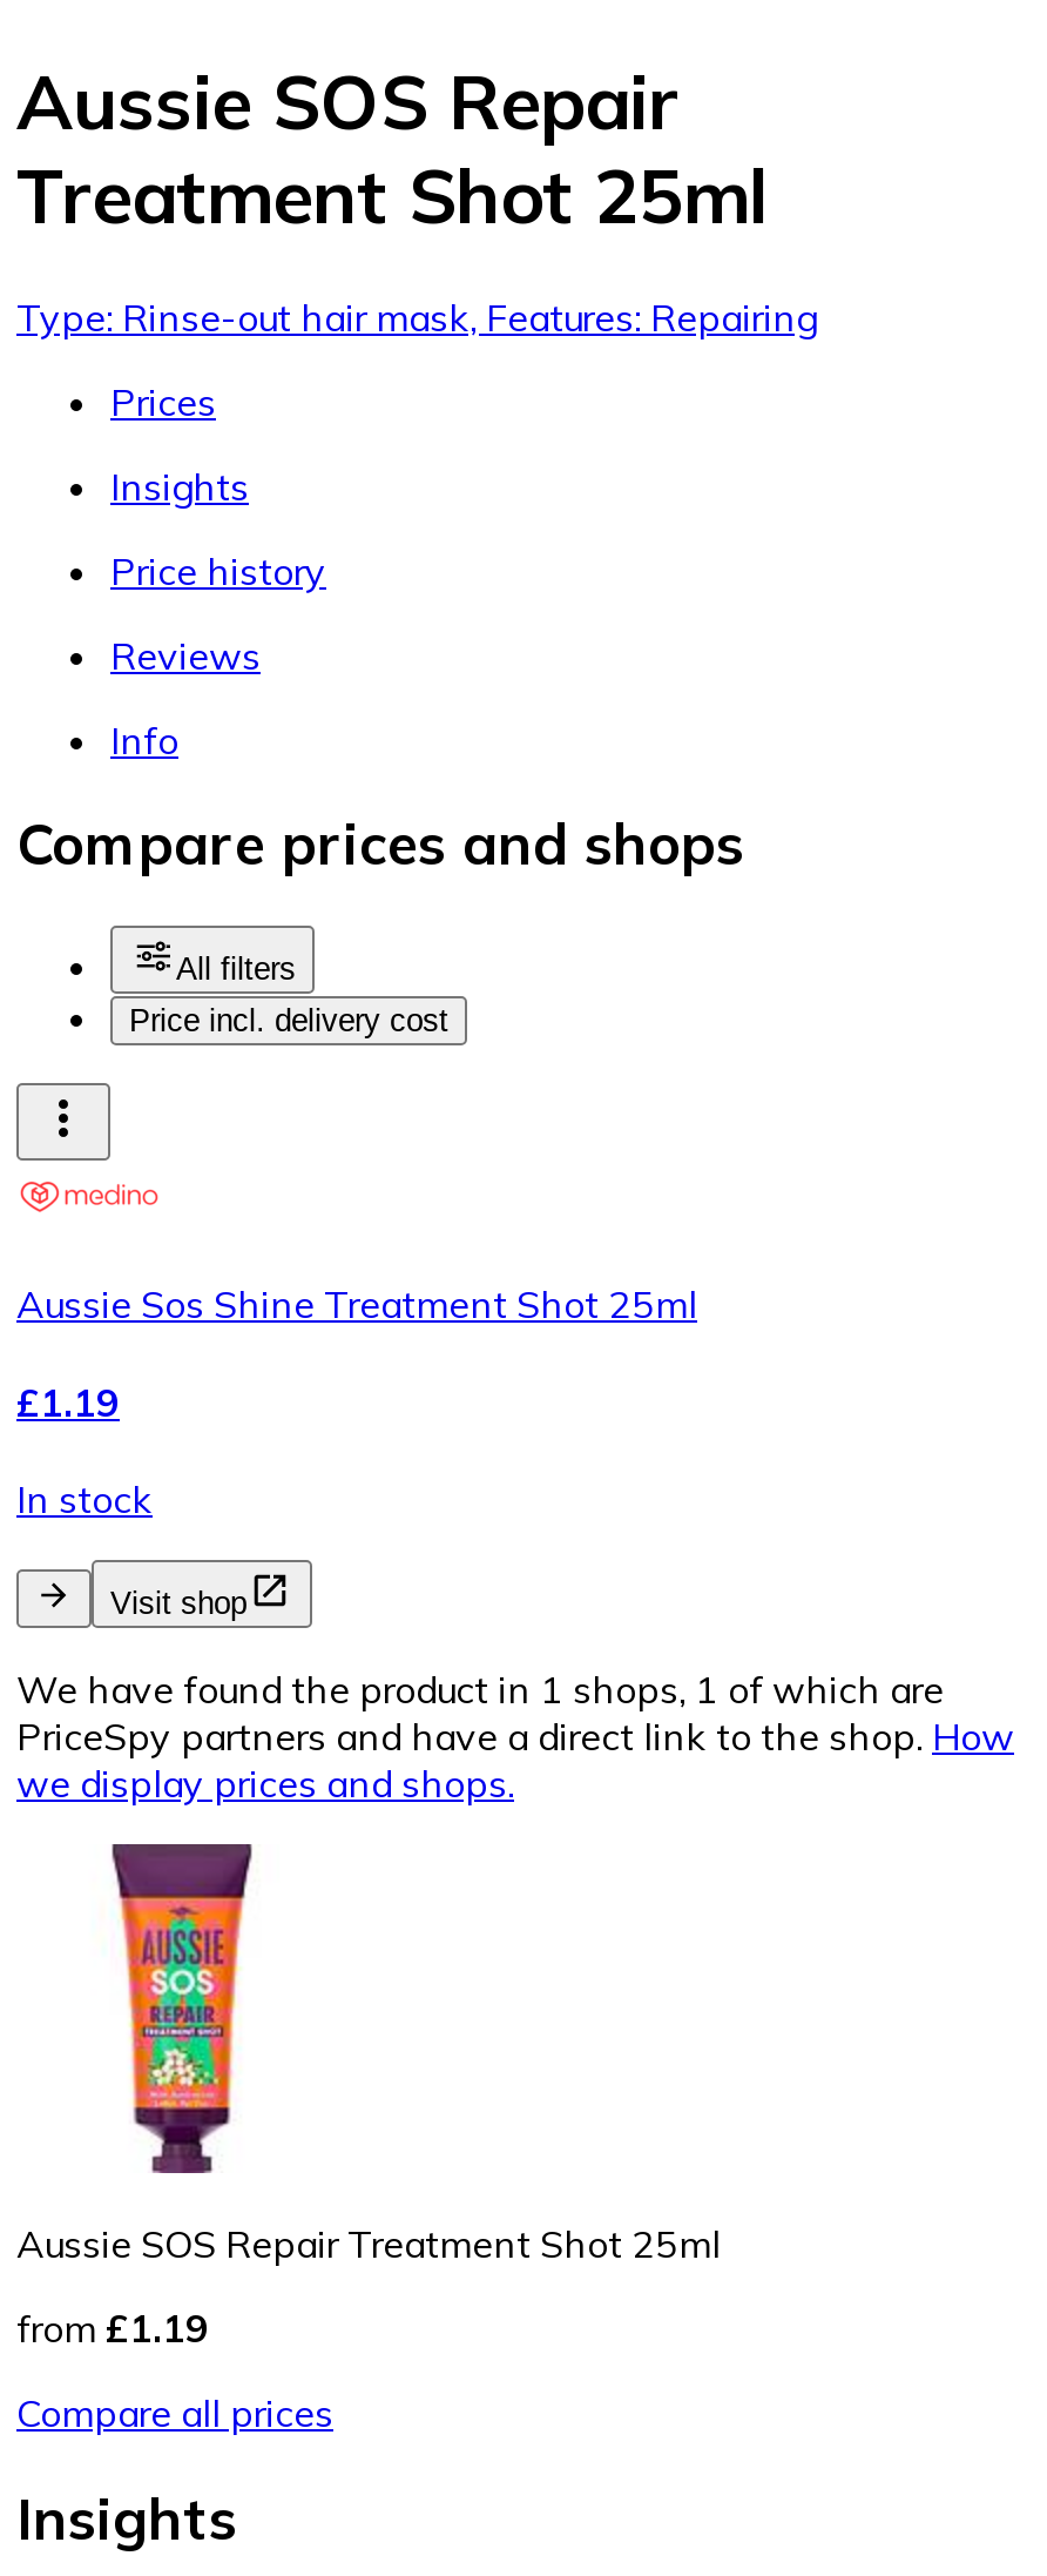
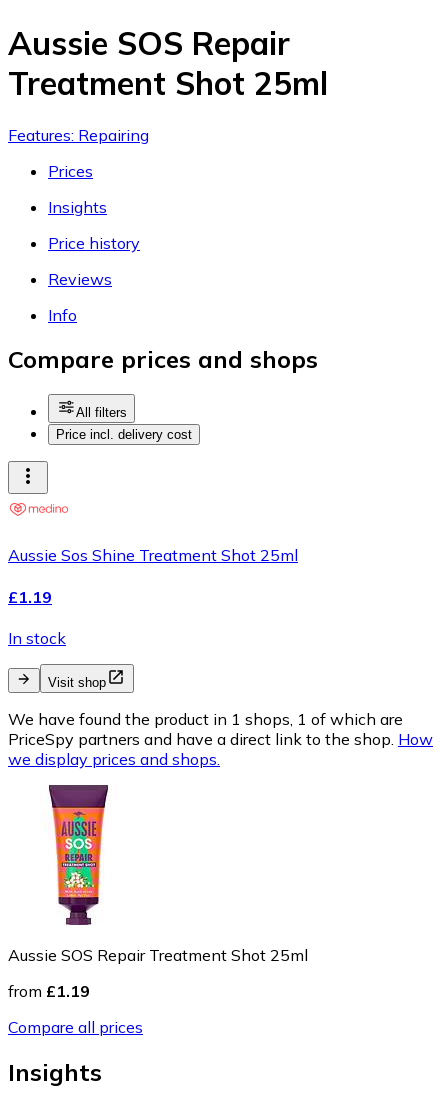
- Type: Rinse-out hair mask, Features: Repairing
+ Features: Repairing
